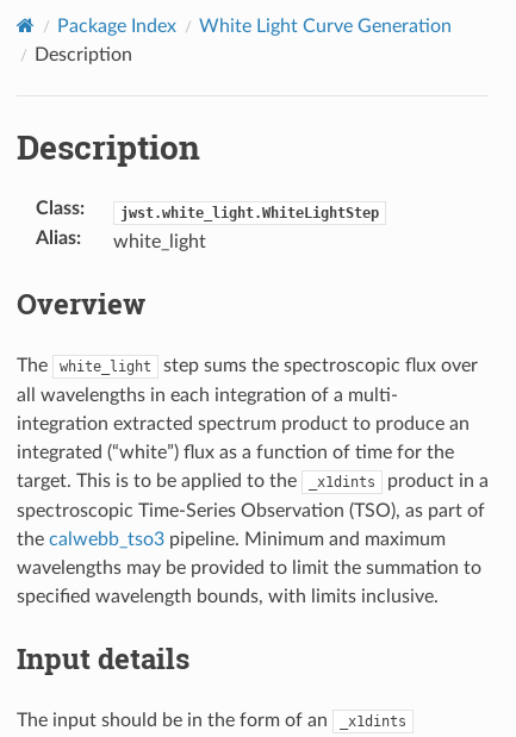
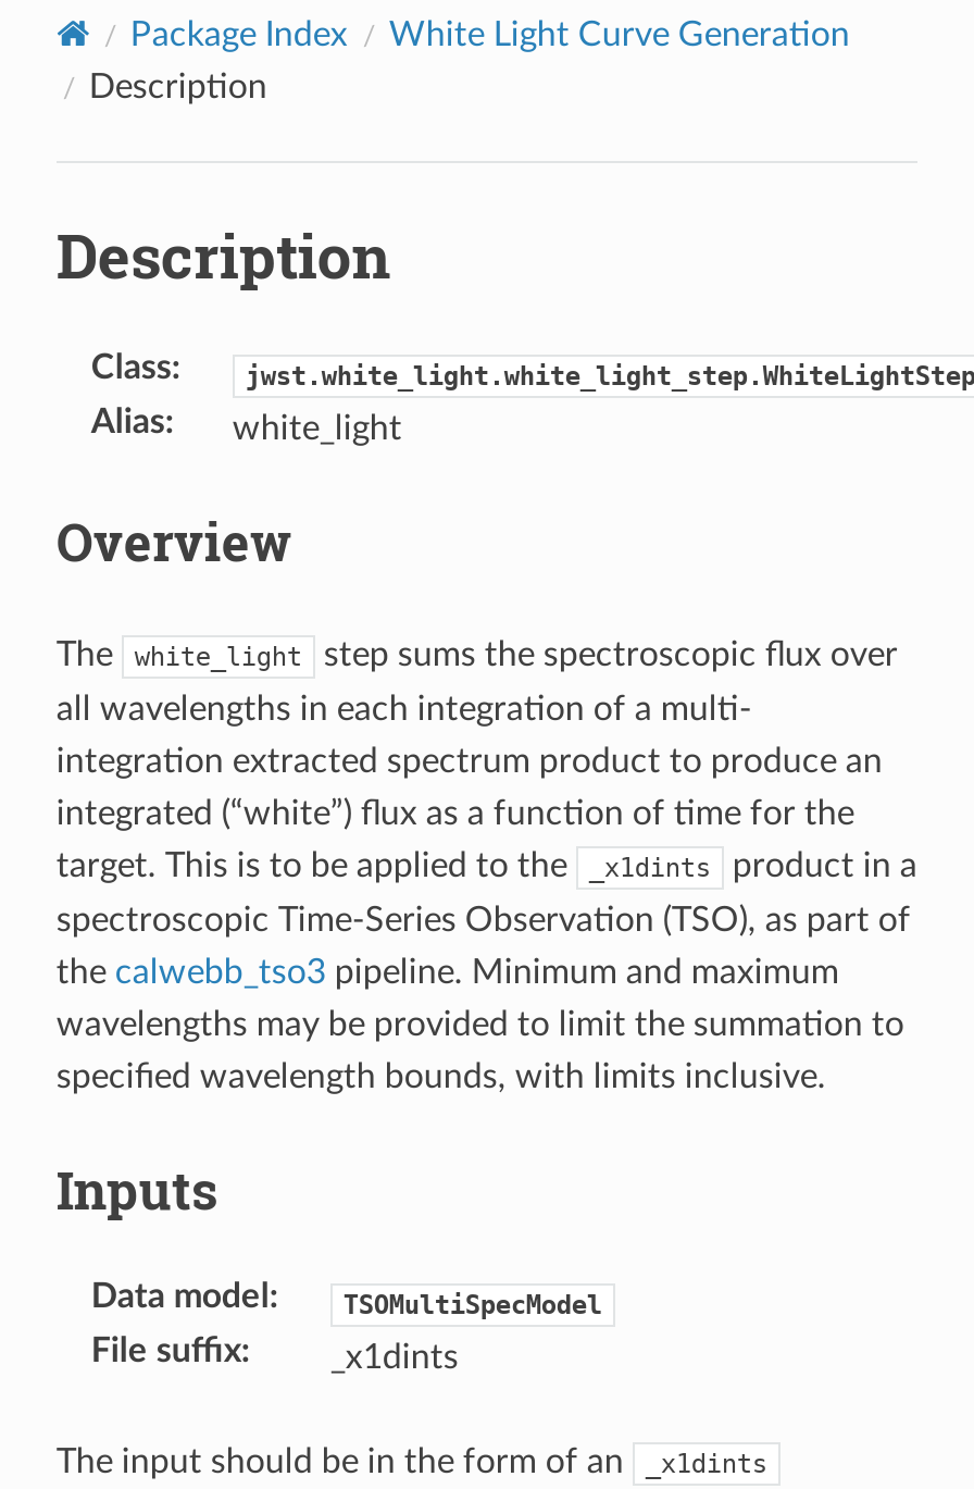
- jwst.white_light.WhiteLightStep
+ jwst.white_light.white_light_step.WhiteLightStep

- Input details
+ Inputs
+ Data model:
+ TSOMultiSpecModel
+ File suffix:
+ _x1dints
